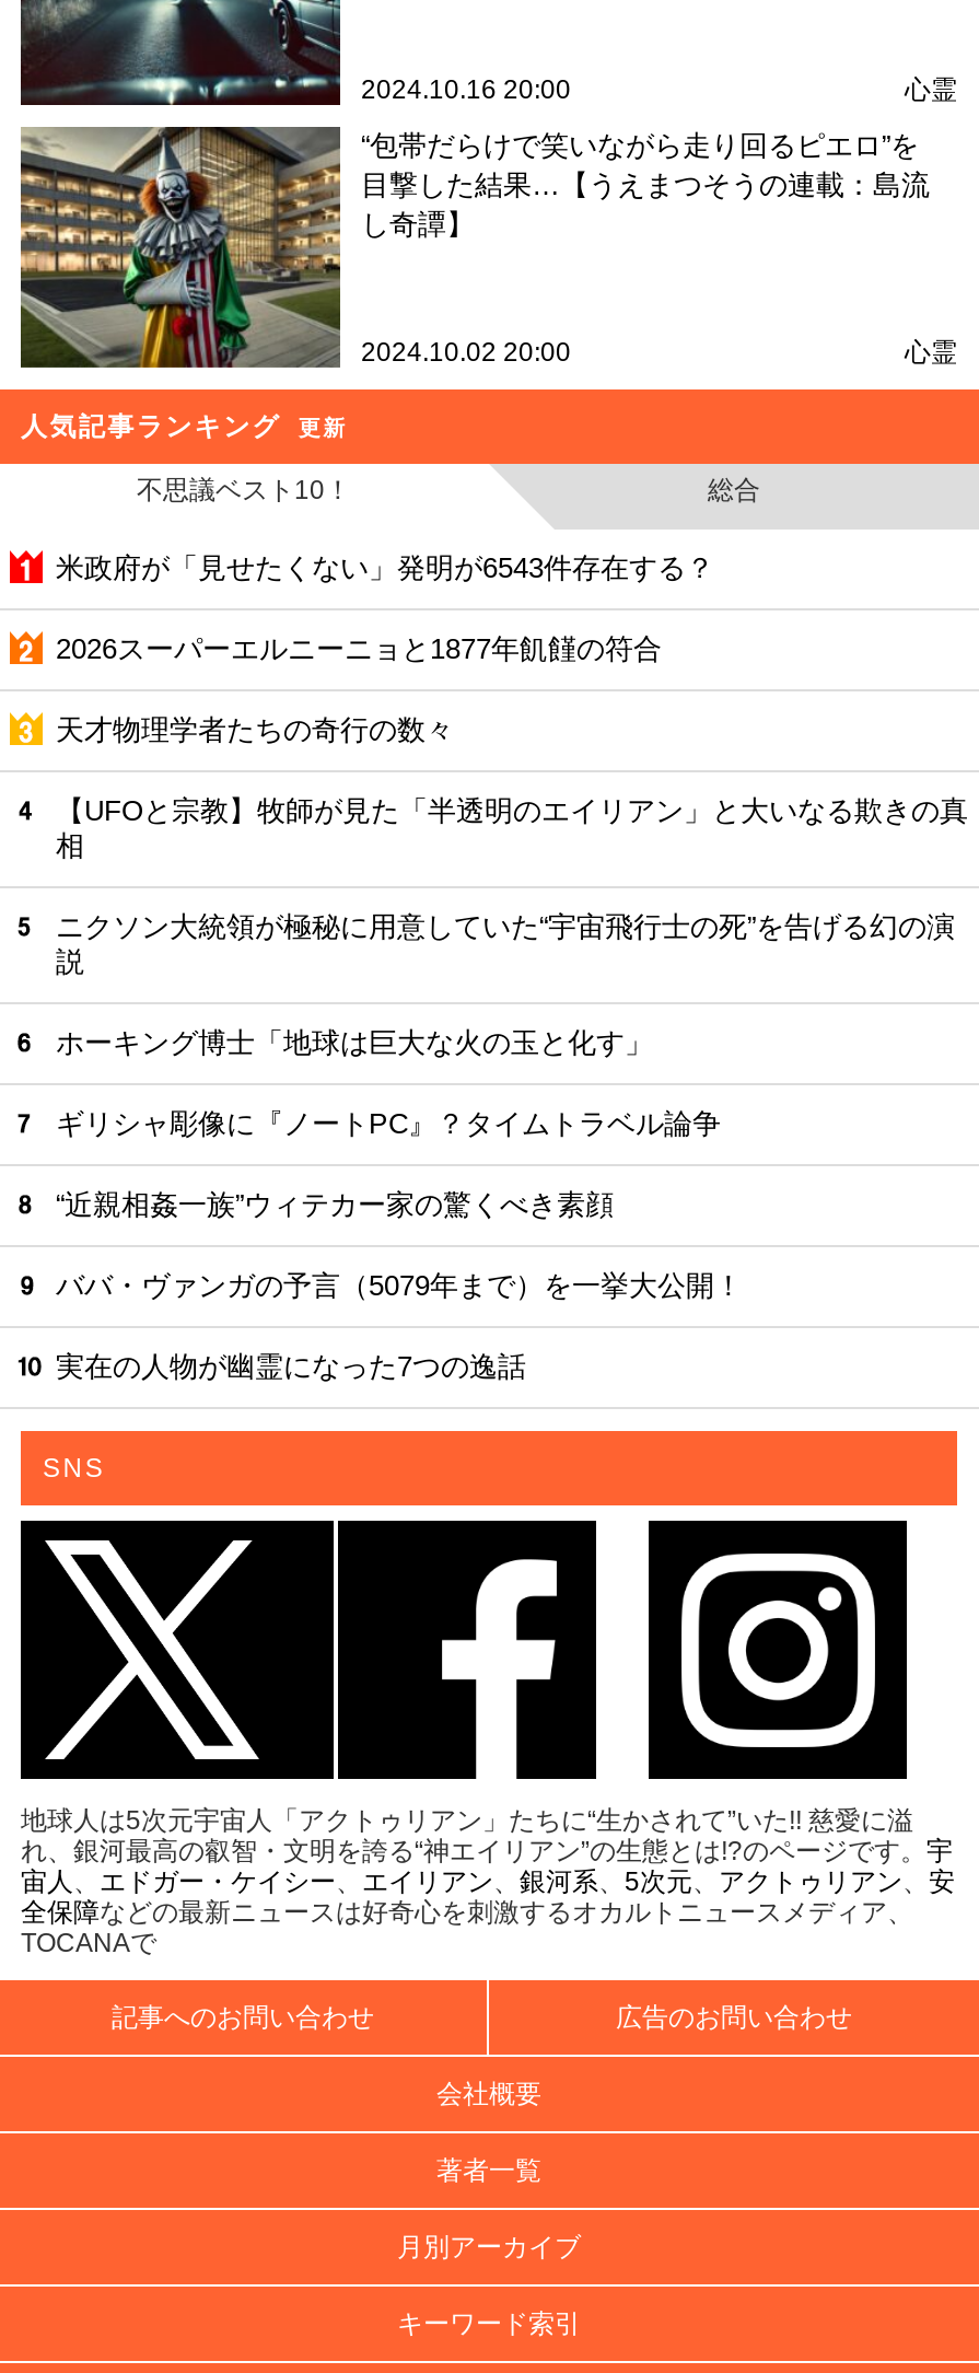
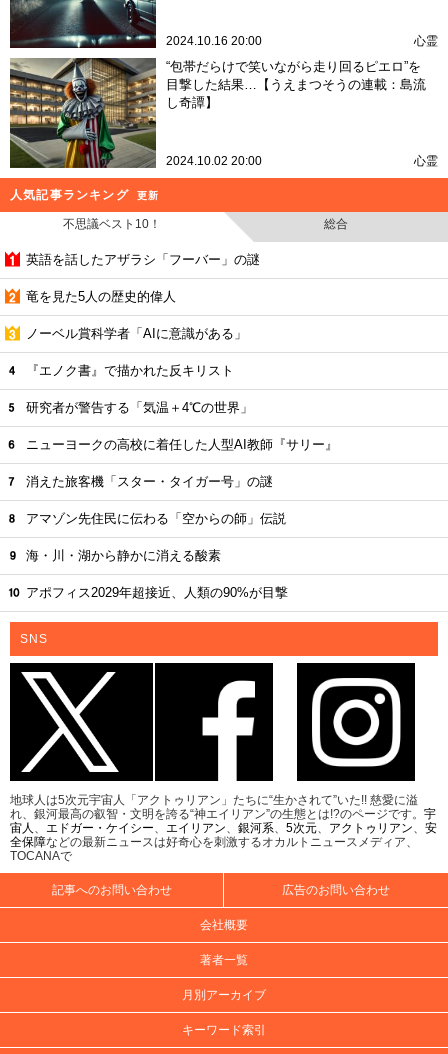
- 米政府が「見せたくない」発明が6543件存在する？
+ 英語を話したアザラシ「フーバー」の謎

- 2026スーパーエルニーニョと1877年飢饉の符合
+ 竜を見た5人の歴史的偉人

- 天才物理学者たちの奇行の数々
+ ノーベル賞科学者「AIに意識がある」

- 【UFOと宗教】牧師が見た「半透明のエイリアン」と大いなる欺きの真
- 相
+ 『エノク書』で描かれた反キリスト

- ニクソン大統領が極秘に用意していた“宇宙飛行士の死”を告げる幻の演
- 説
+ 研究者が警告する「気温＋4℃の世界」

- ホーキング博士「地球は巨大な火の玉と化す」
+ ニューヨークの高校に着任した人型AI教師『サリー』

- ギリシャ彫像に『ノートPC』？タイムトラベル論争
+ 消えた旅客機「スター・タイガー号」の謎

- “近親相姦一族”ウィテカー家の驚くべき素顔
+ アマゾン先住民に伝わる「空からの師」伝説

- ババ・ヴァンガの予言（5079年まで）を一挙大公開！
+ 海・川・湖から静かに消える酸素

- 実在の人物が幽霊になった7つの逸話
+ アポフィス2029年超接近、人類の90%が目撃
